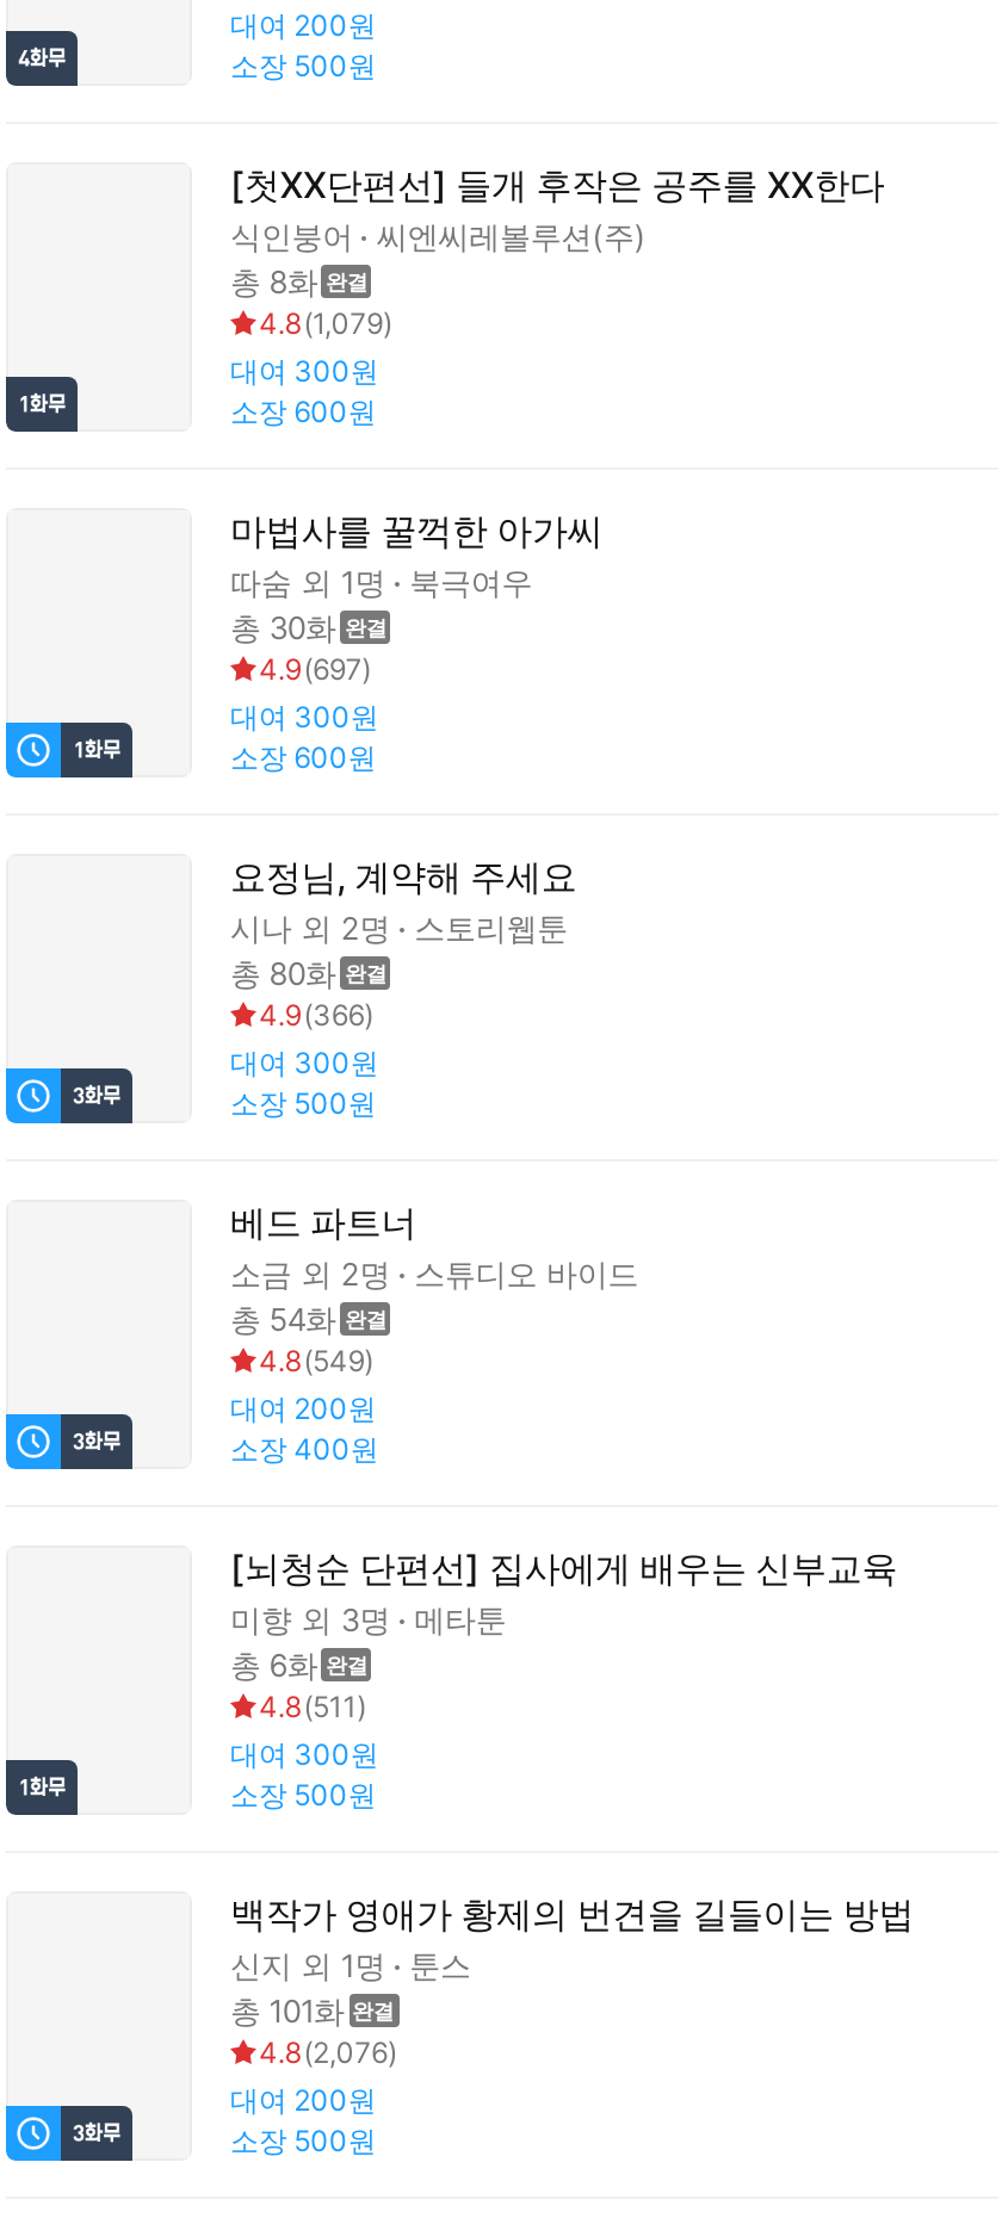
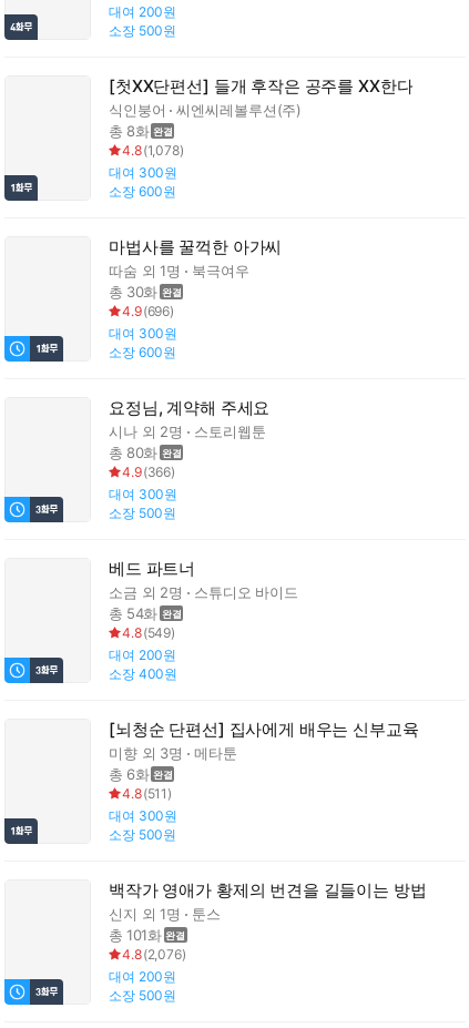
- 4.8(1,079)
+ 4.8(1,078)

- 4.9(697)
+ 4.9(696)
